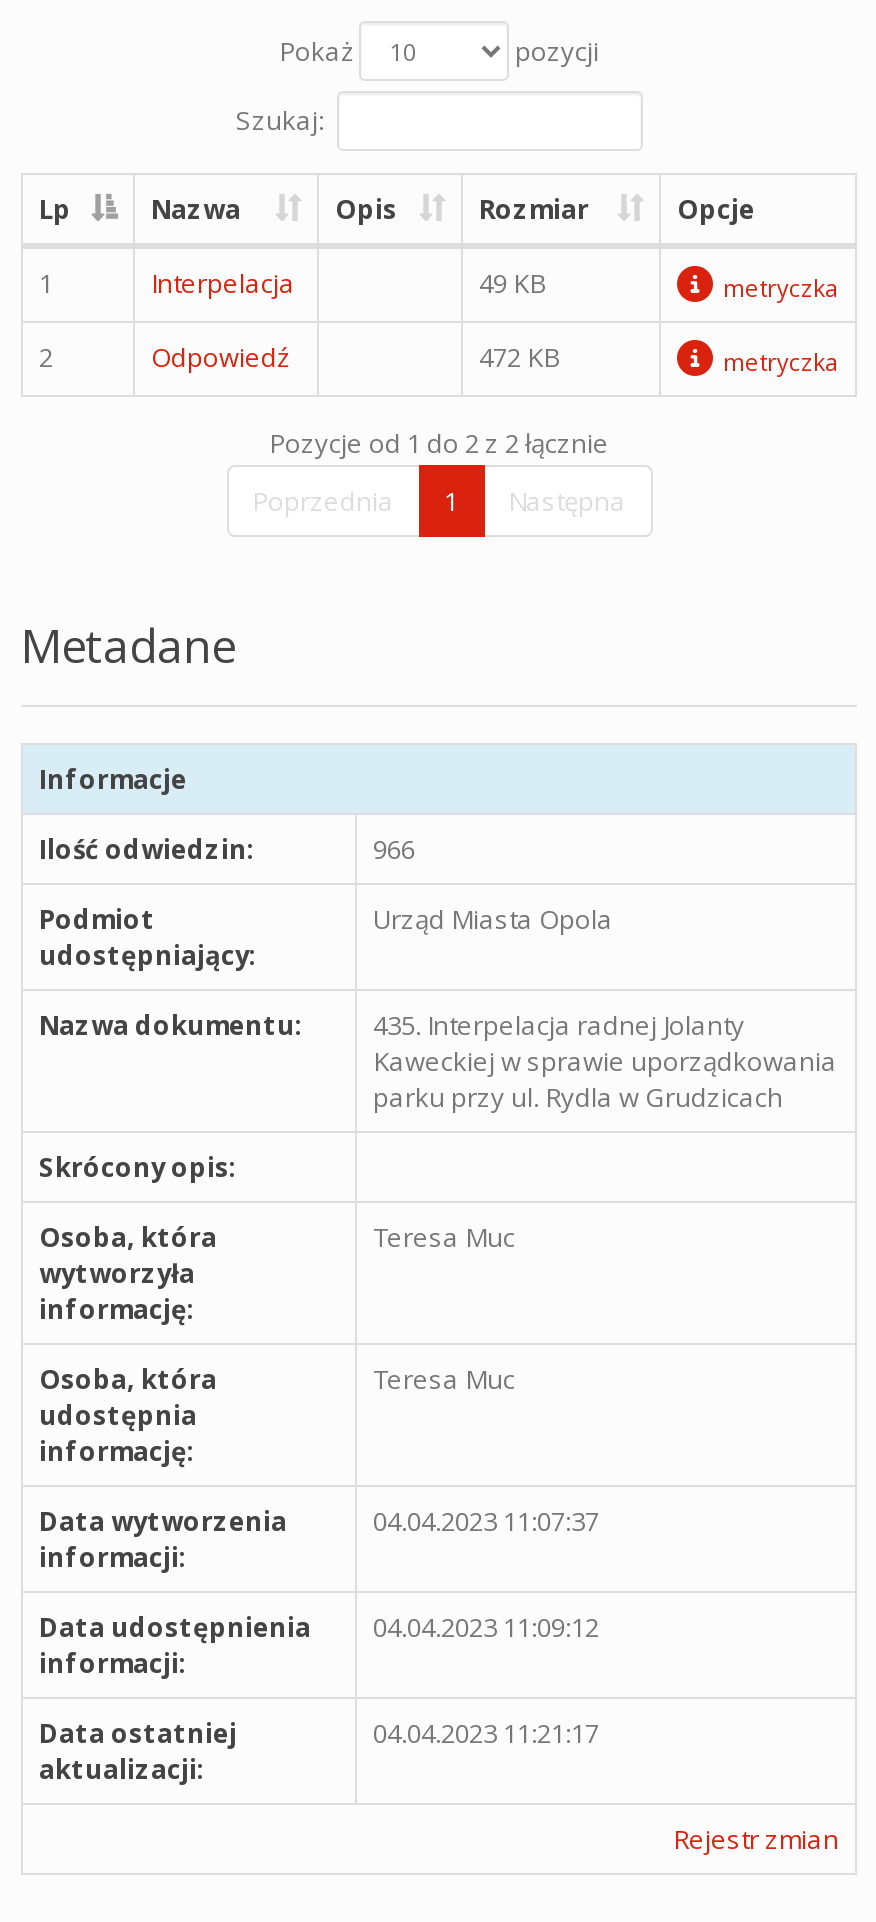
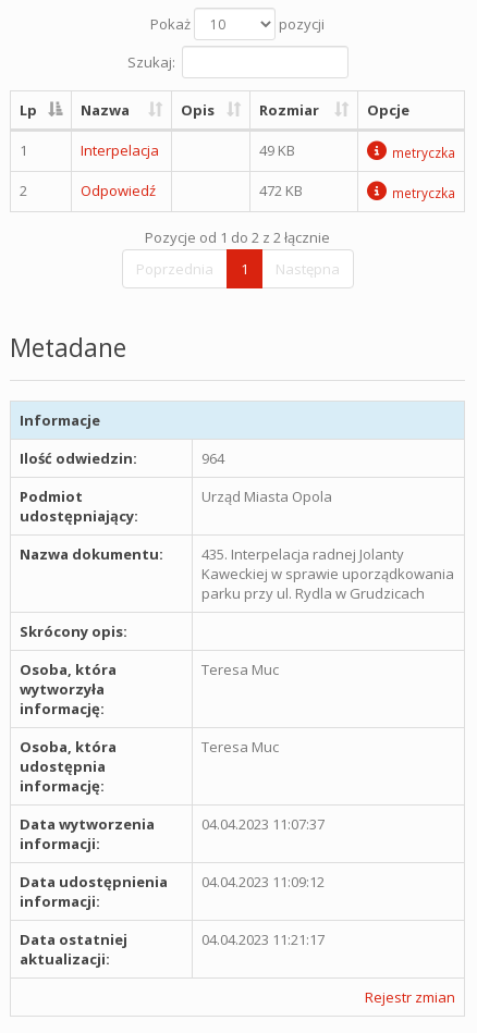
- 966
+ 964
